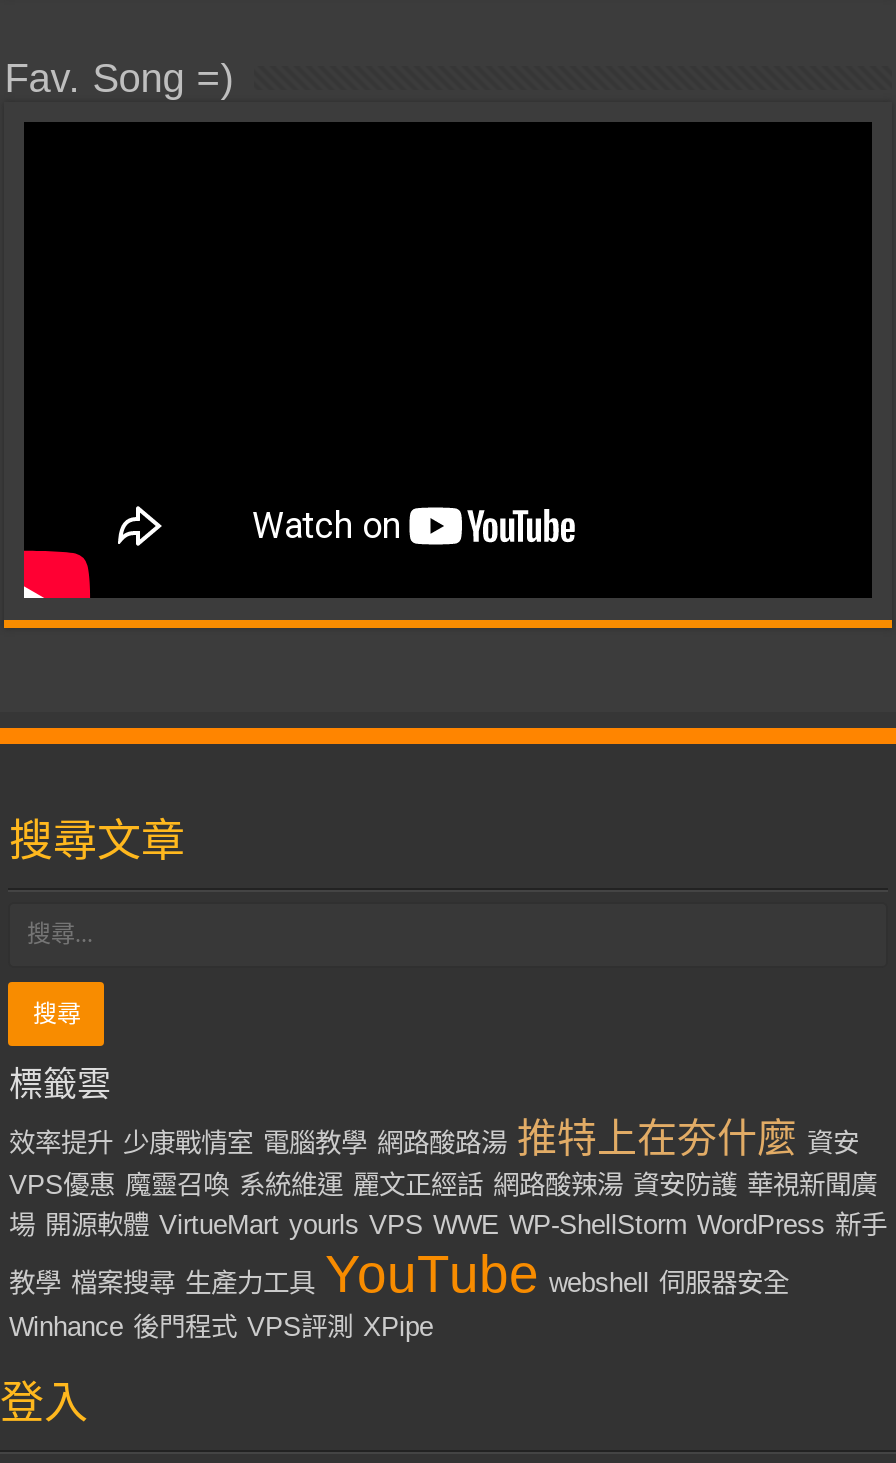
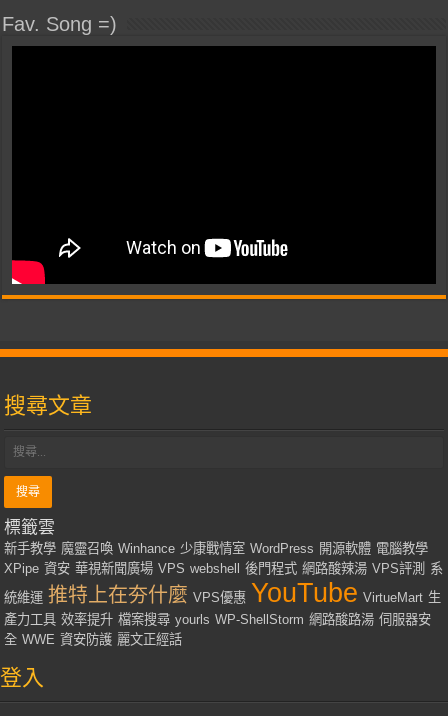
- 效率提升 少康戰情室 電腦教學 網路酸路湯 推特上在夯什麼 資安
- VPS優惠 魔靈召喚 系統維運 麗文正經話 網路酸辣湯 資安防護 華視新聞廣
- 場 開源軟體 VirtueMart yourls VPS WWE WP-ShellStorm WordPress 新手
- 教學 檔案搜尋 生產力工具 YouTube webshell 伺服器安全
- Winhance 後門程式 VPS評測 XPipe
+ 新手教學 魔靈召喚 Winhance 少康戰情室 WordPress 開源軟體 電腦教學
+ XPipe 資安 華視新聞廣場 VPS webshell 後門程式 網路酸辣湯 VPS評測 系
+ 統維運 推特上在夯什麼 VPS優惠 YouTube VirtueMart 生
+ 產力工具 效率提升 檔案搜尋 yourls WP-ShellStorm 網路酸路湯 伺服器安
+ 全 WWE 資安防護 麗文正經話
